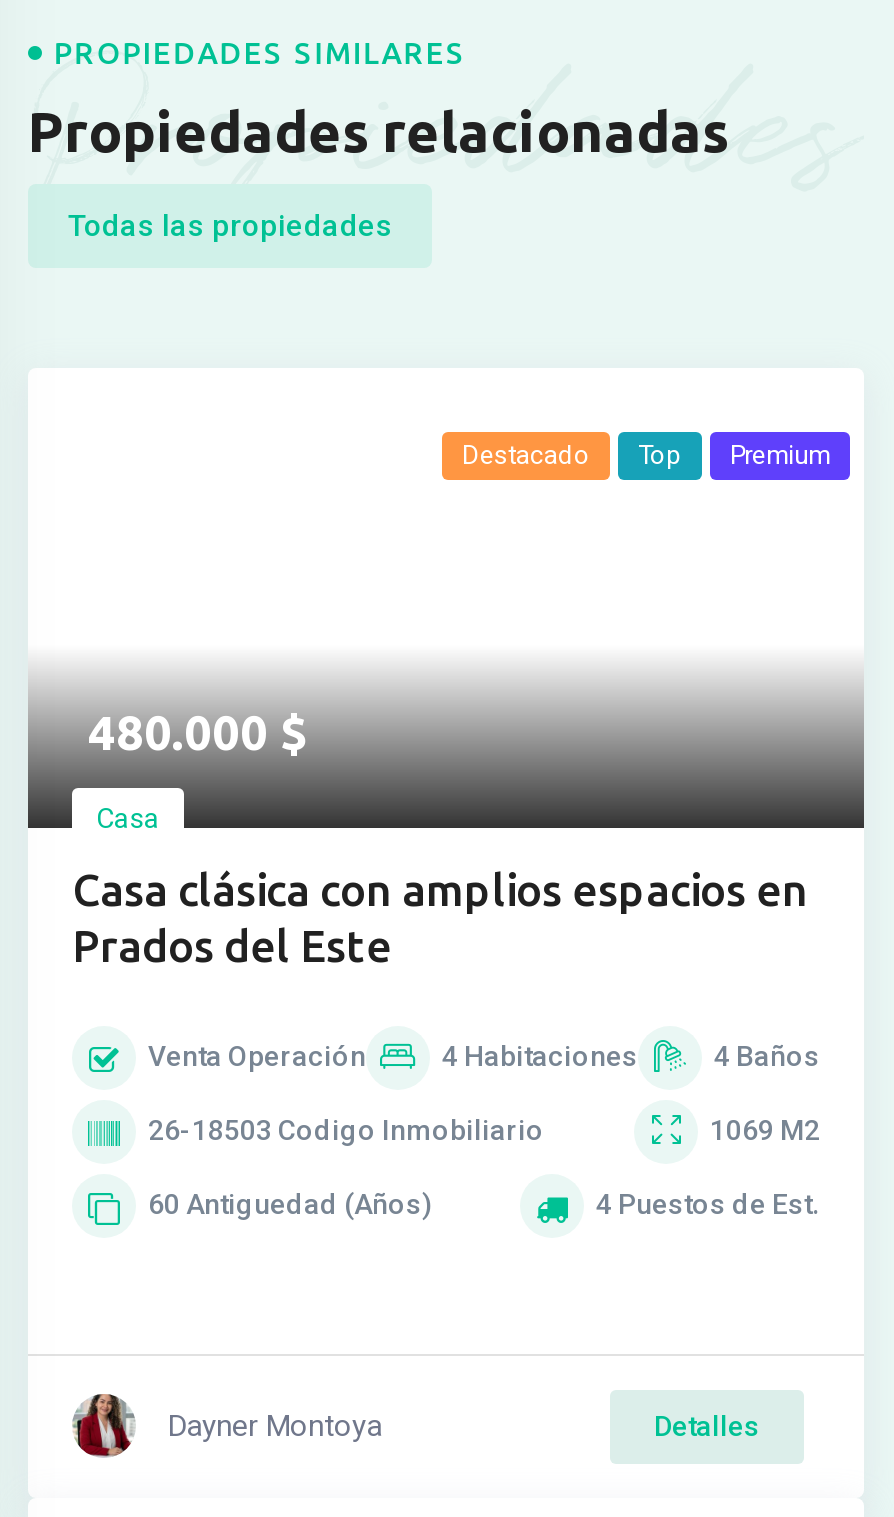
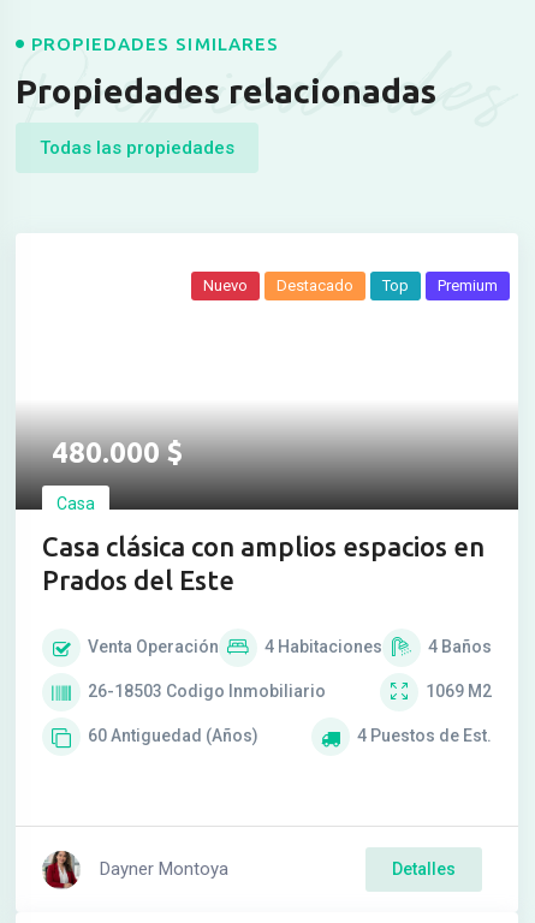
+ Nuevo
